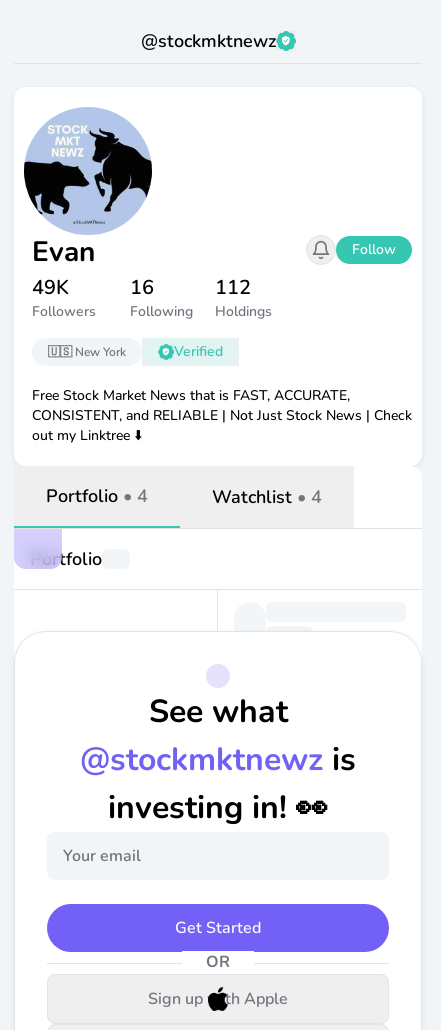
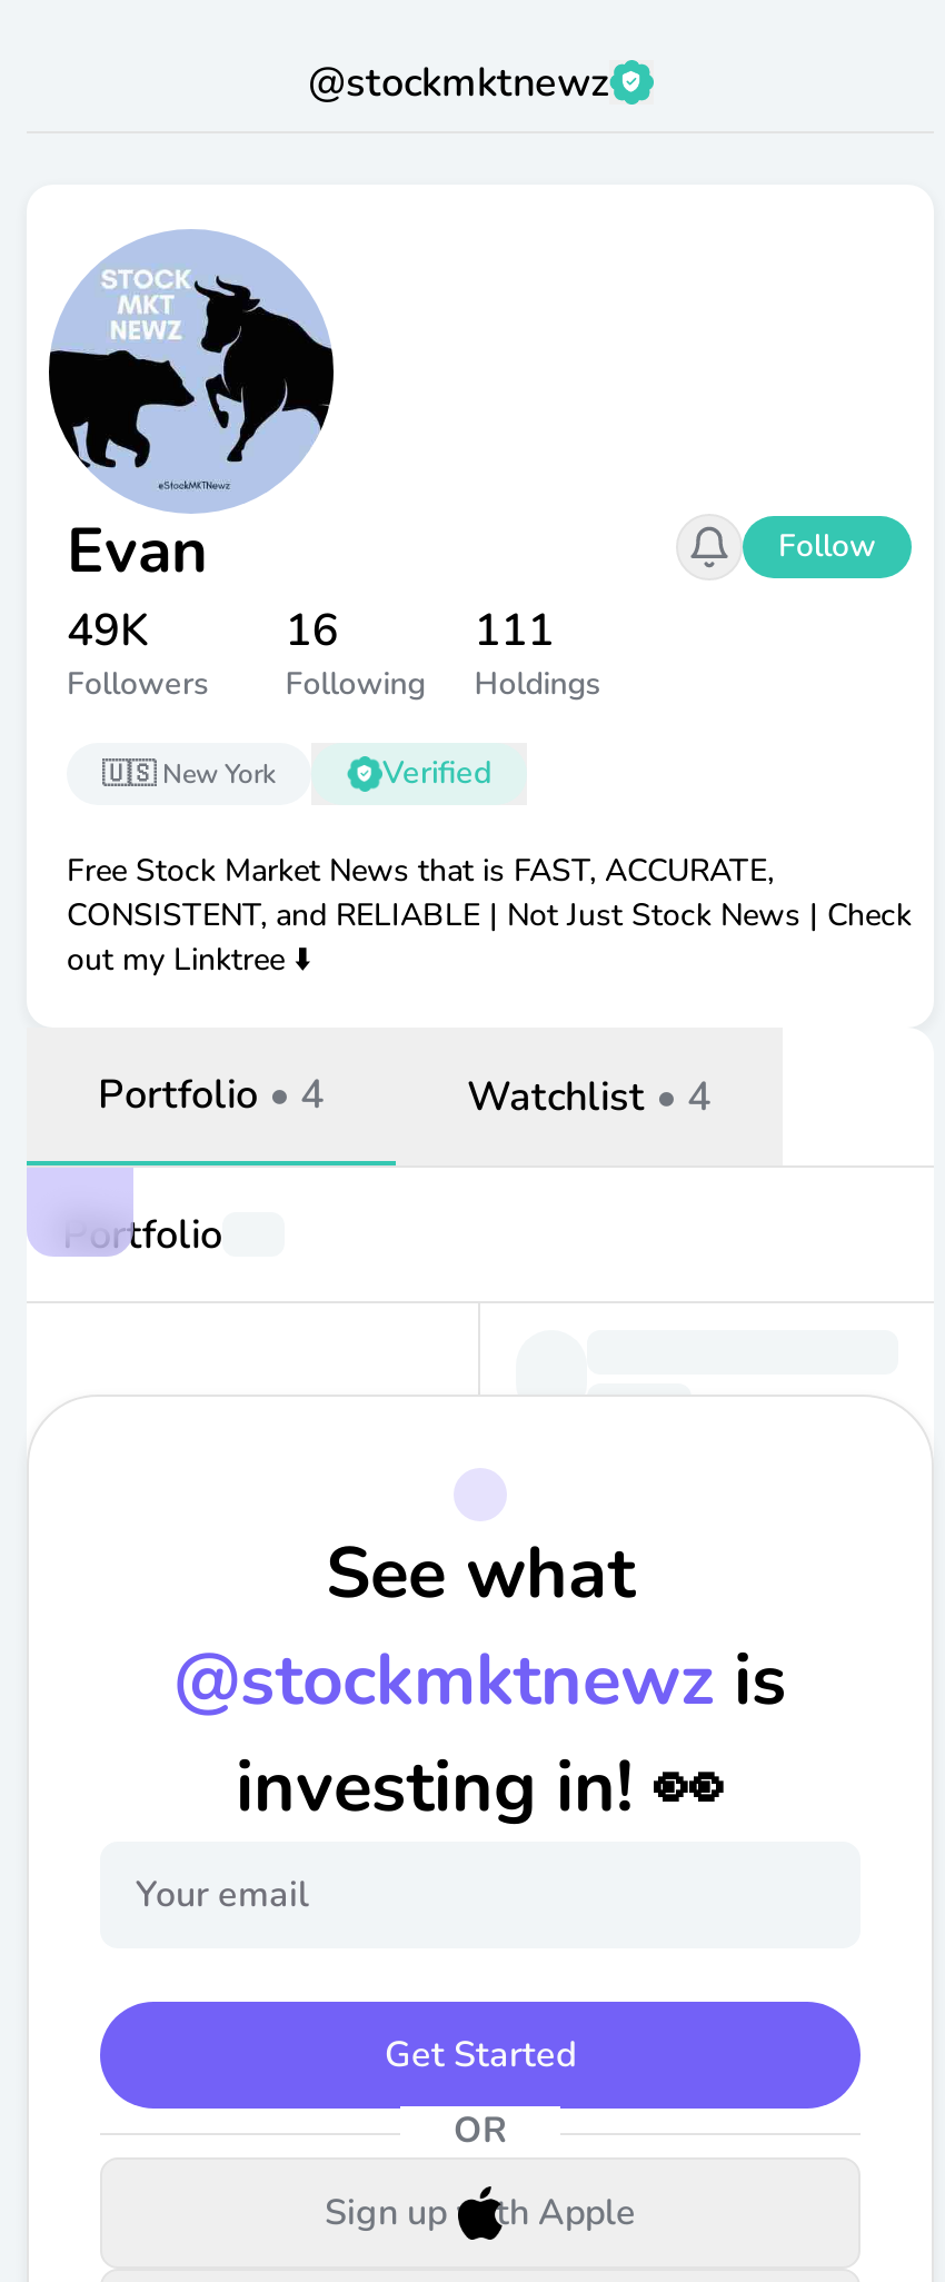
- 112
+ 111
